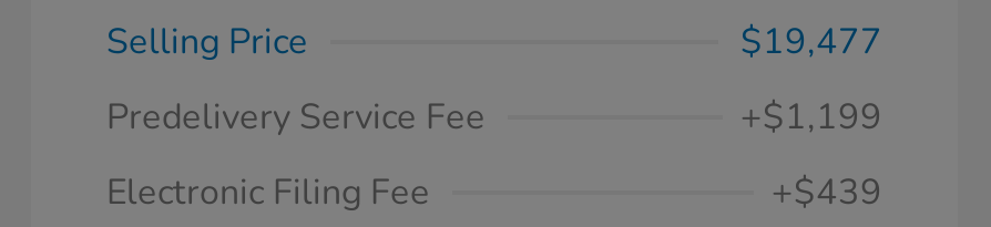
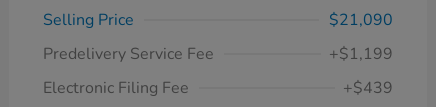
- $19,477
+ $21,090
